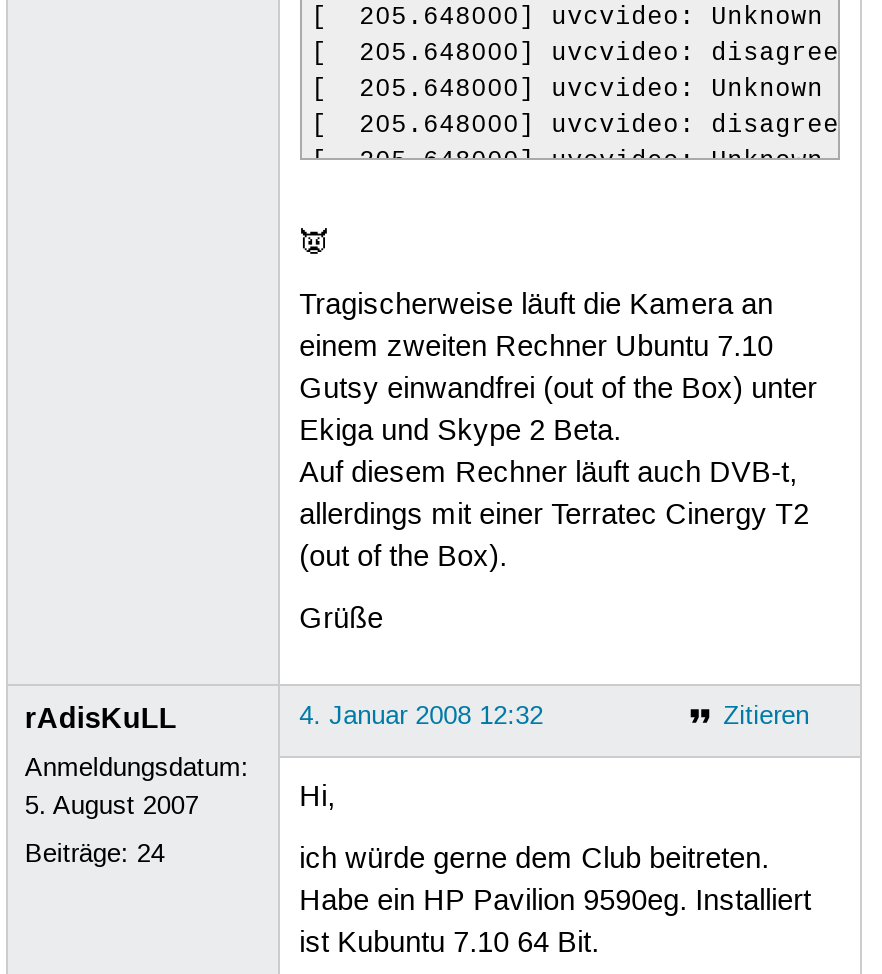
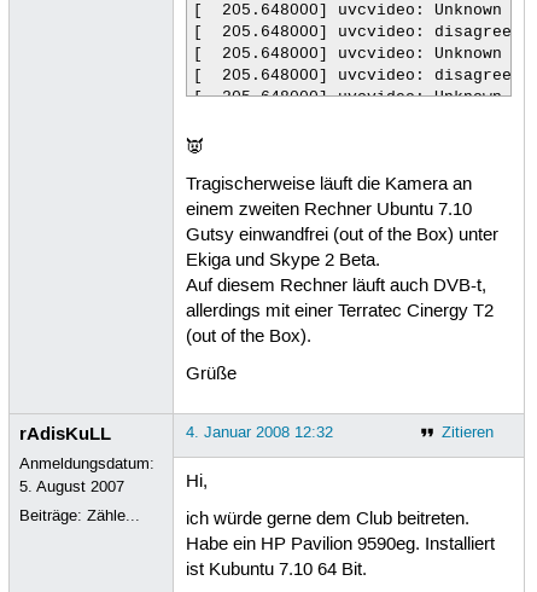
- Beiträge: 24
+ Beiträge: Zähle...
